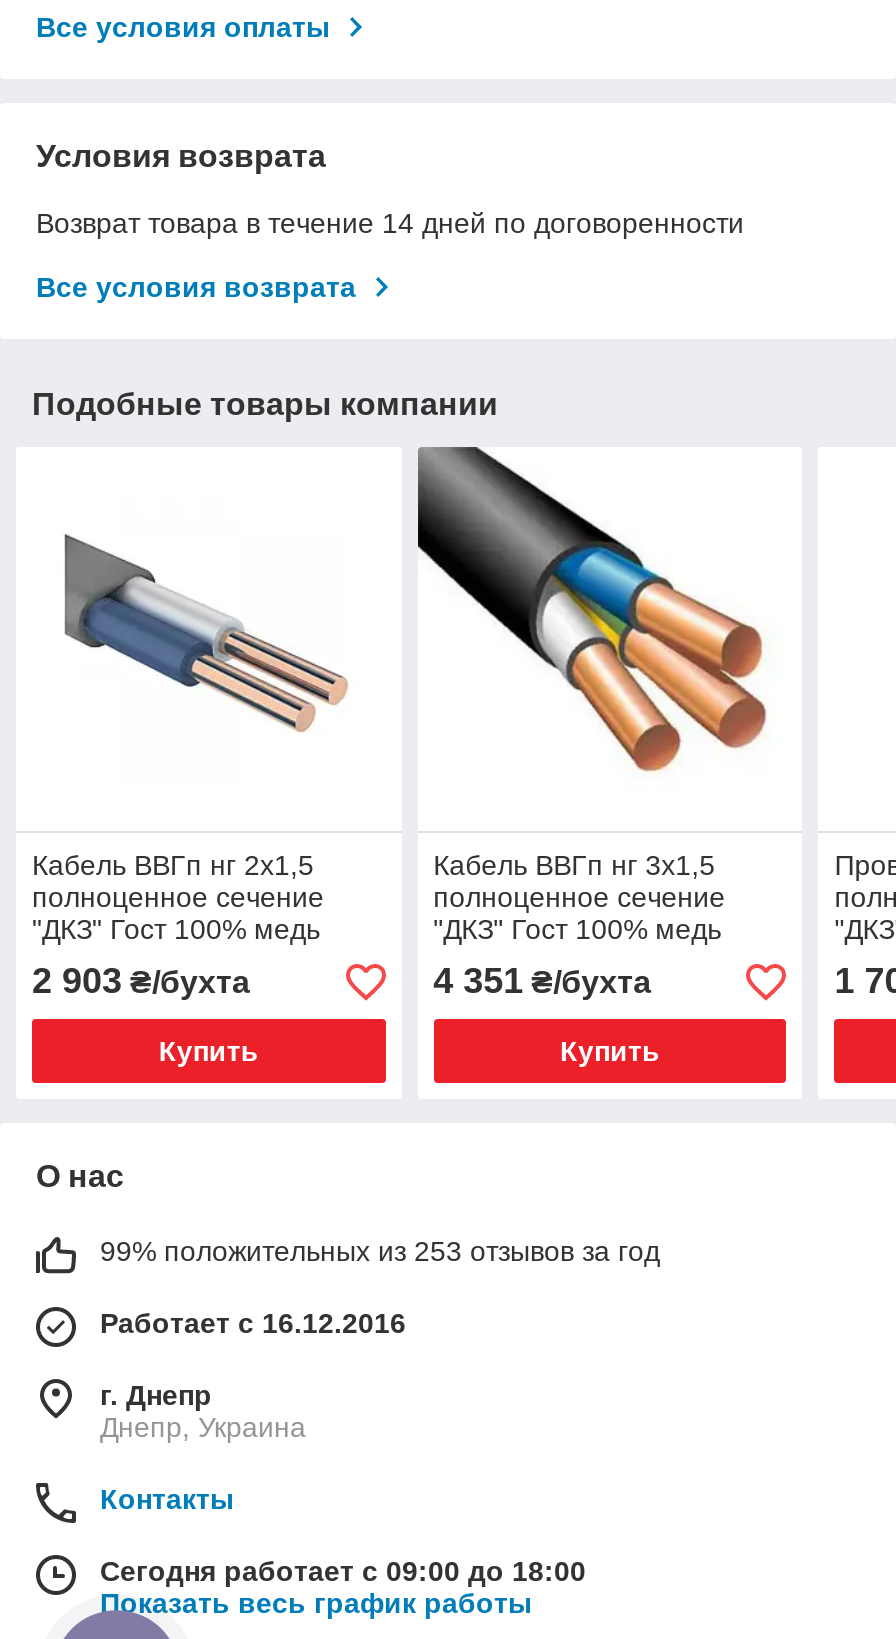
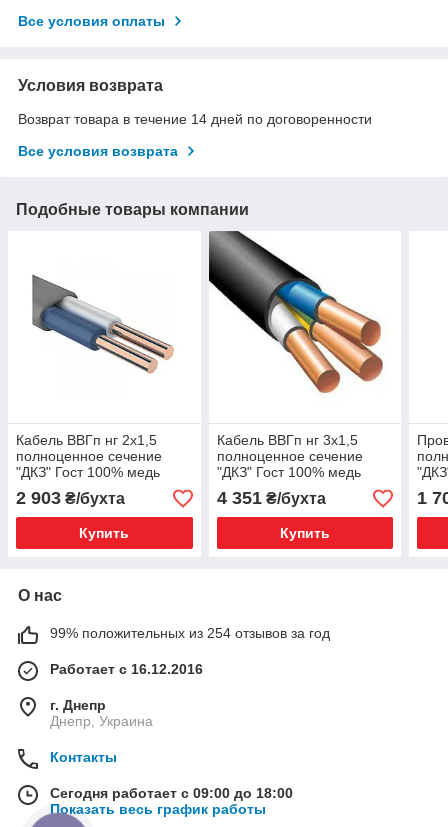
- 99% положительных из 253 отзывов за год
+ 99% положительных из 254 отзывов за год
